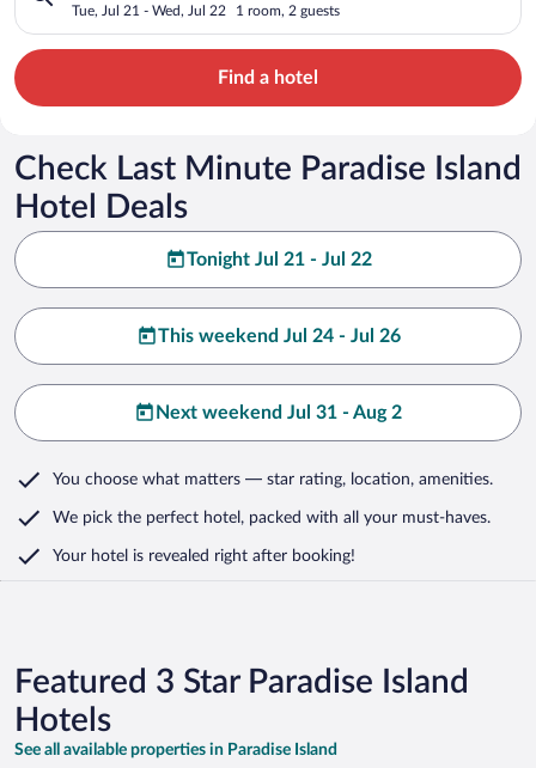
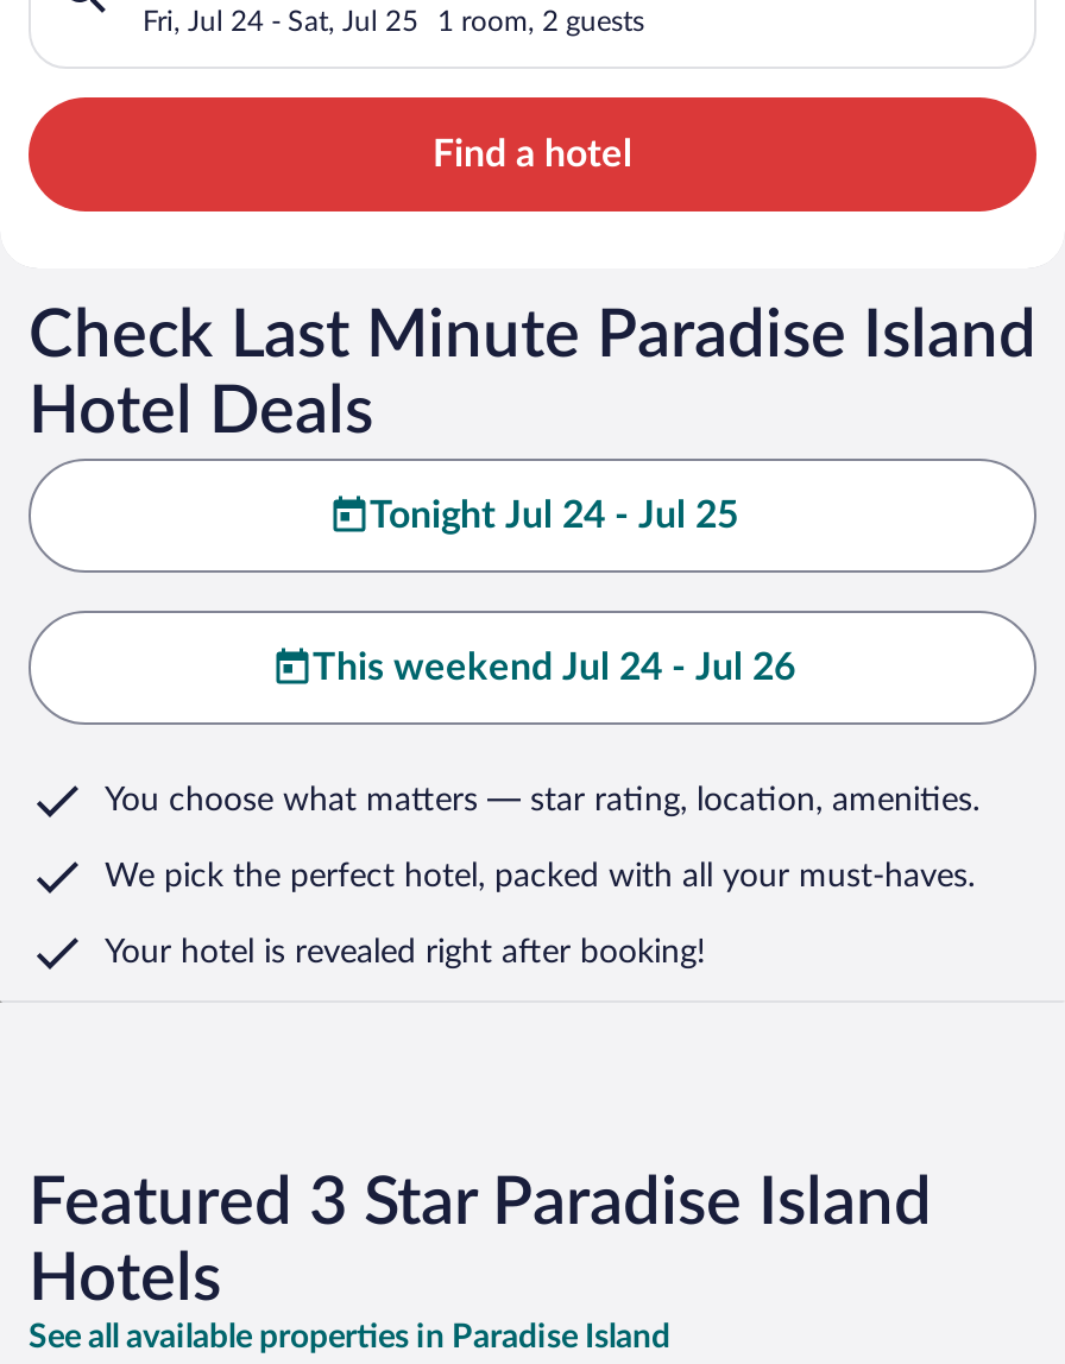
- Tue, Jul 21 - Wed, Jul 22
+ Fri, Jul 24 - Sat, Jul 25

- Tonight Jul 21 - Jul 22
+ Tonight Jul 24 - Jul 25

- Next weekend Jul 31 - Aug 2
